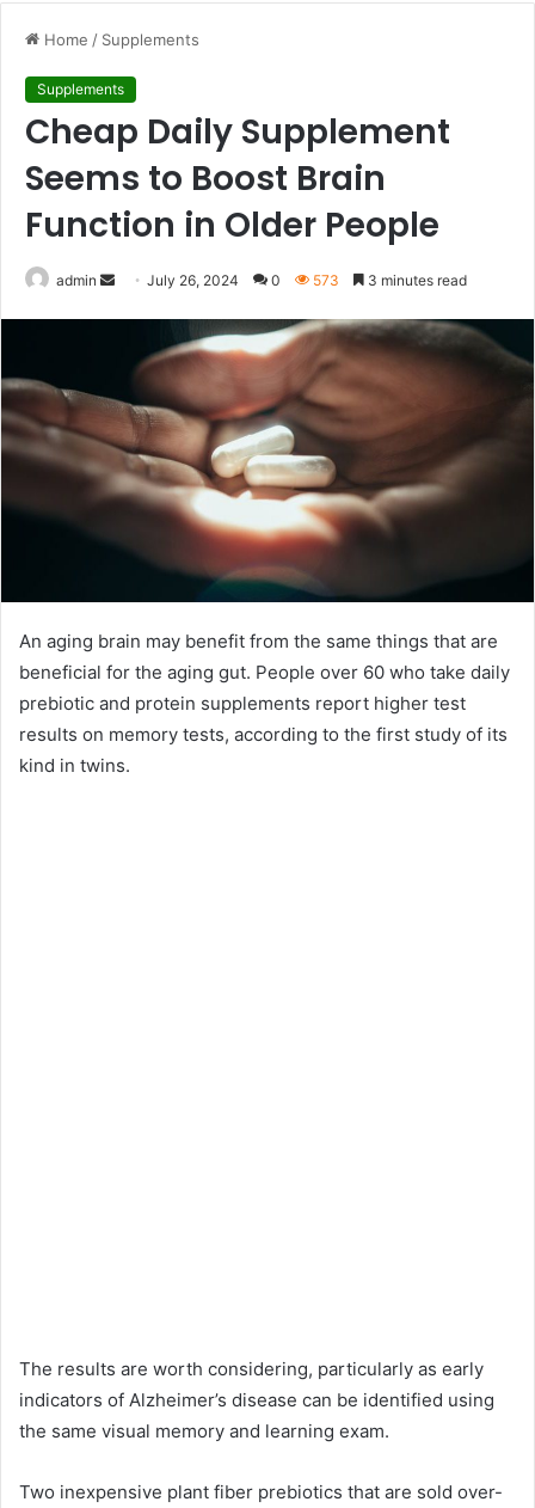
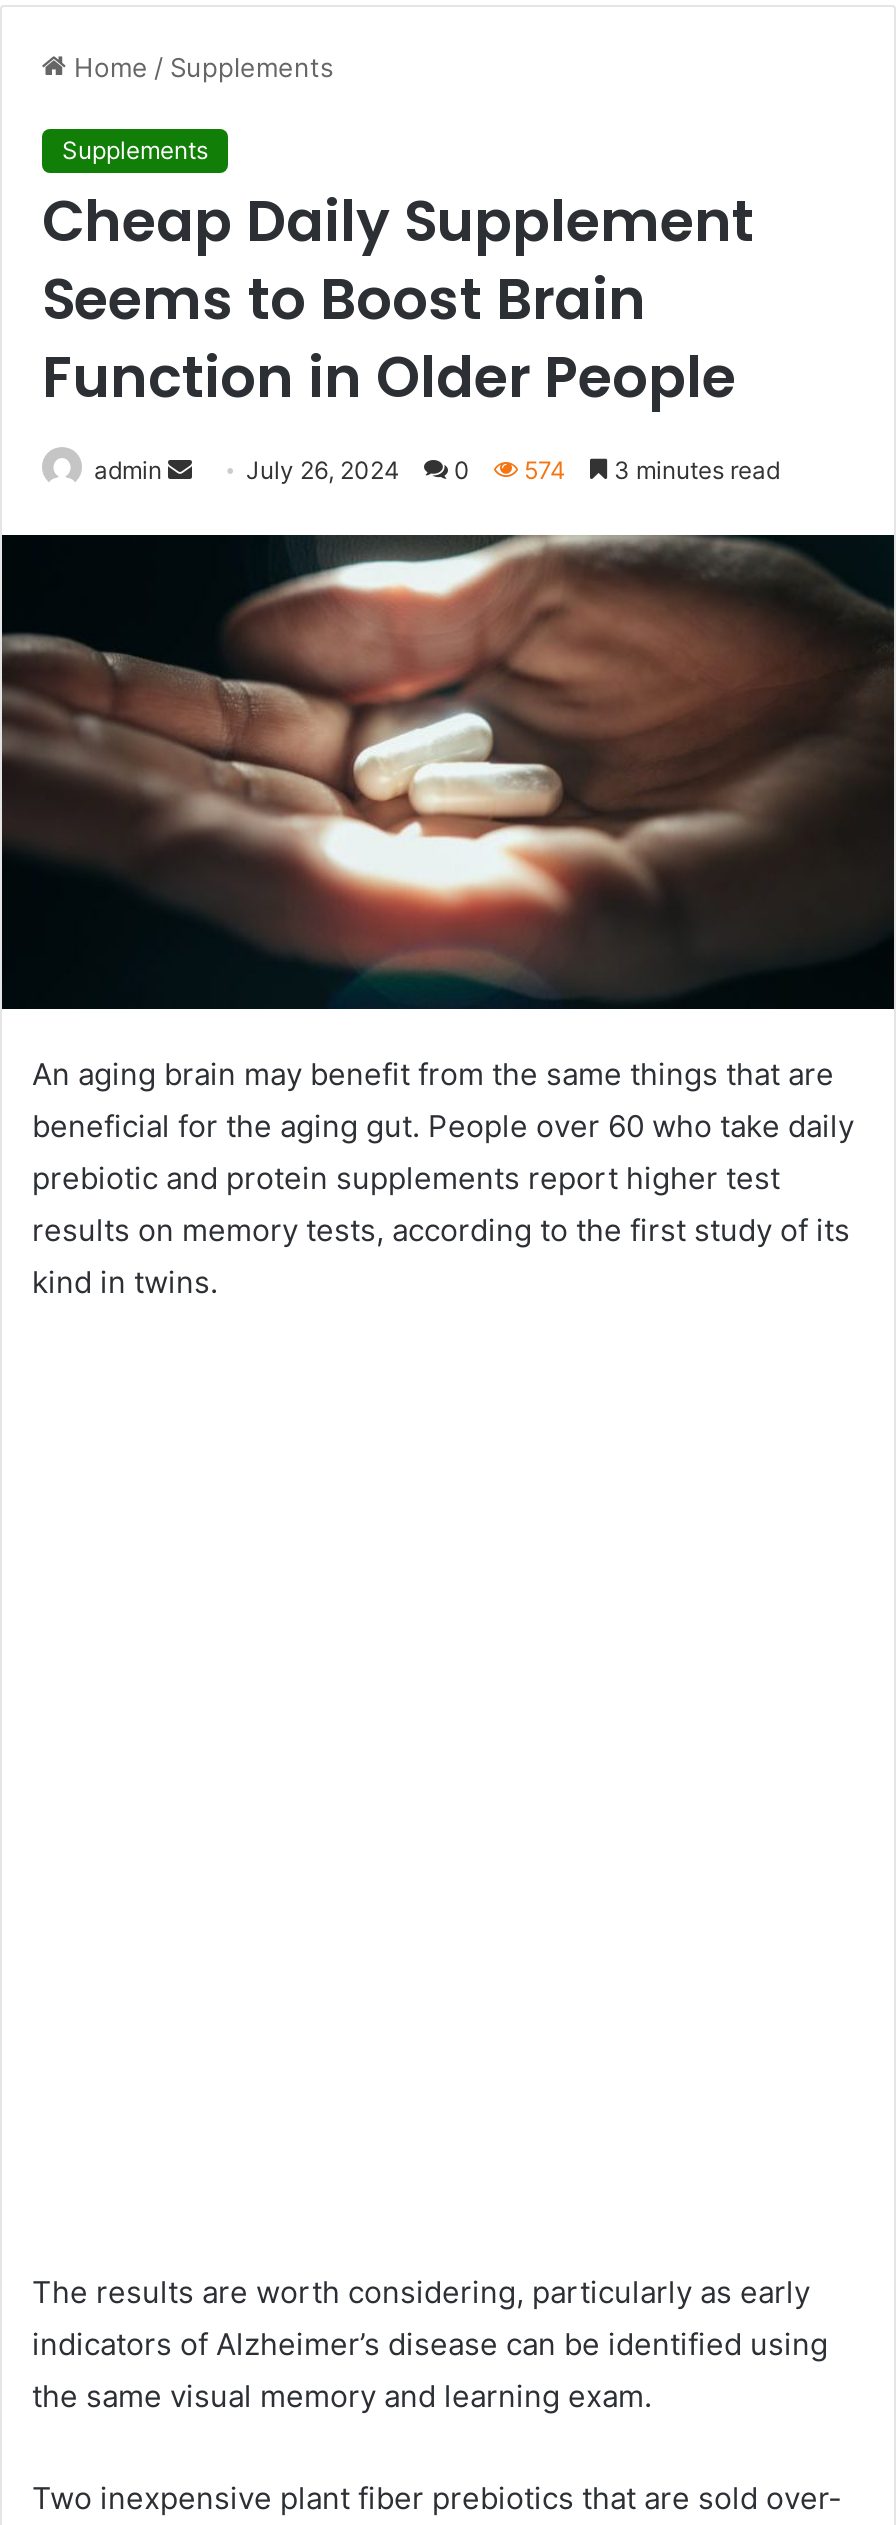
- 573
+ 574
